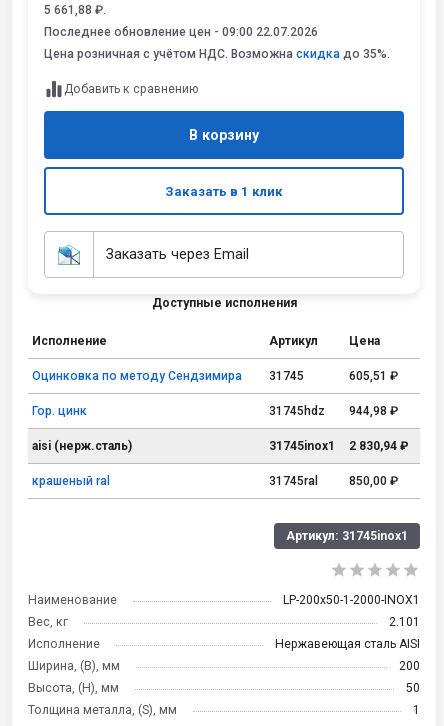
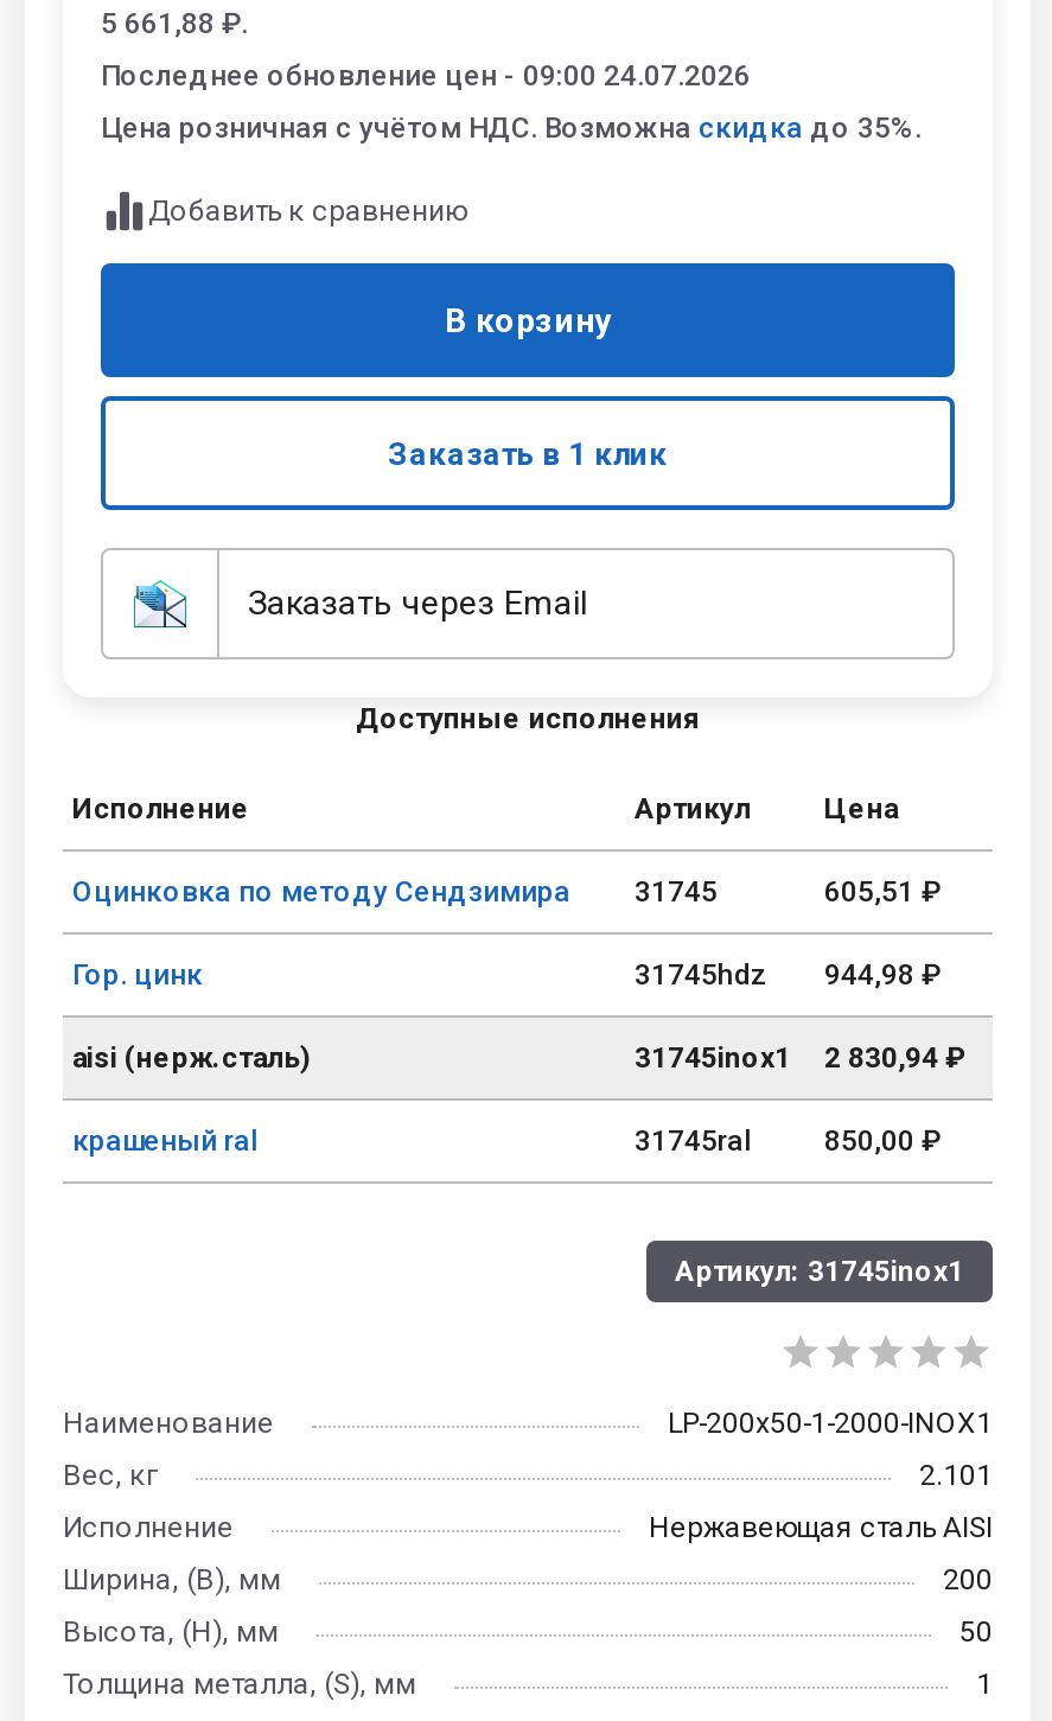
- Последнее обновление цен - 09:00 22.07.2026
+ Последнее обновление цен - 09:00 24.07.2026
